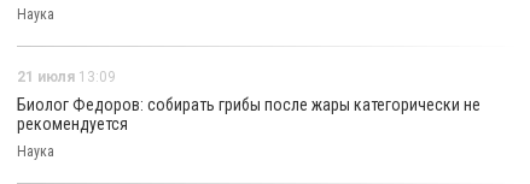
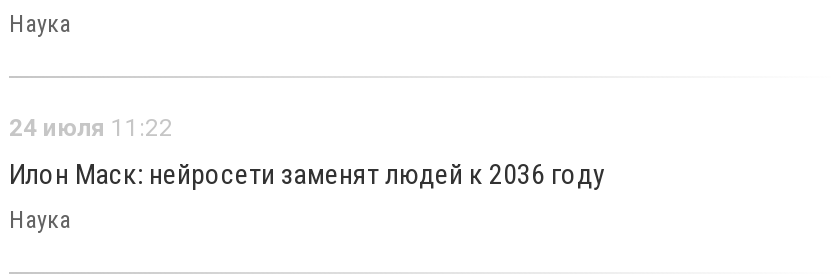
- 21 июля 13:09
+ 24 июля 11:22

- Биолог Федоров: собирать грибы после жары категорически не
- рекомендуется
+ Илон Маск: нейросети заменят людей к 2036 году
